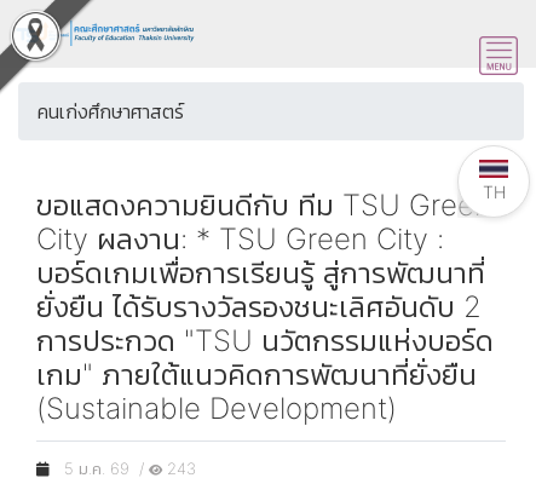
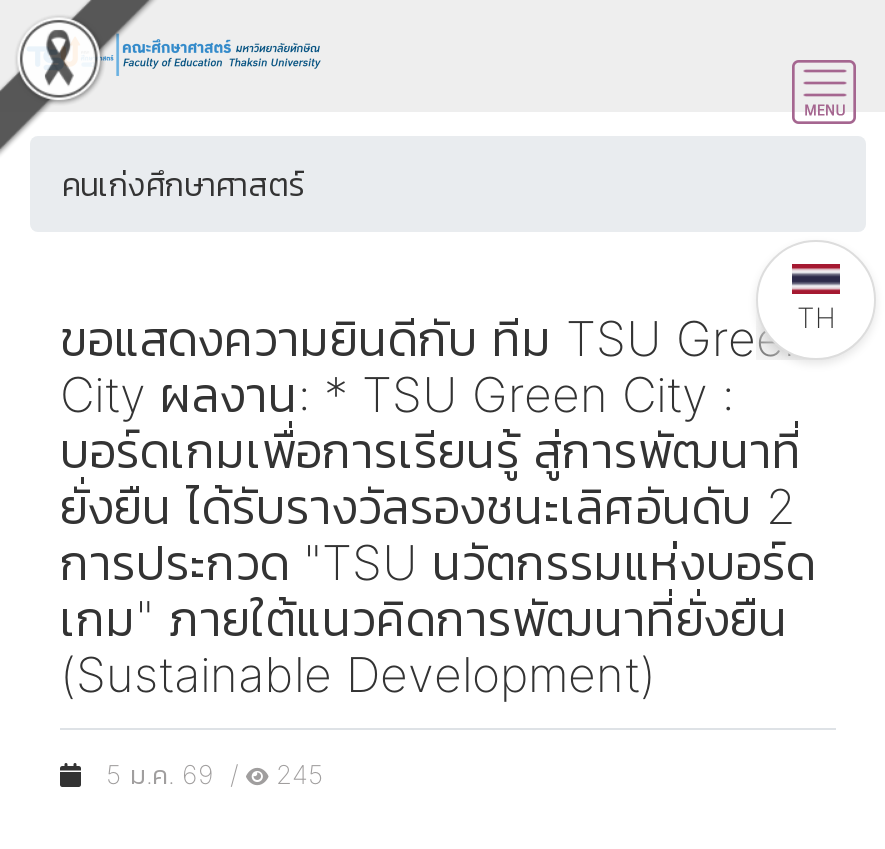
- 5 ม.ค. 69 / 243
+ 5 ม.ค. 69 / 245
